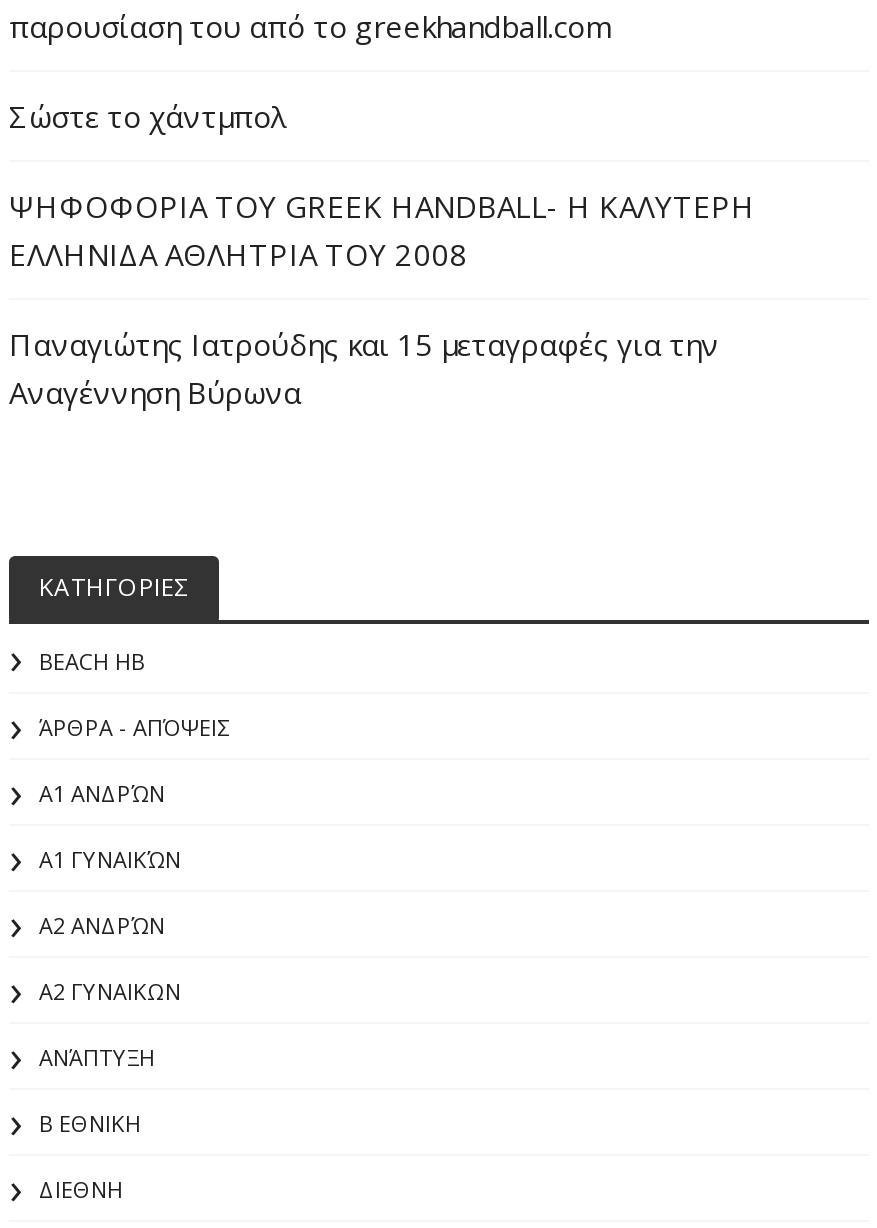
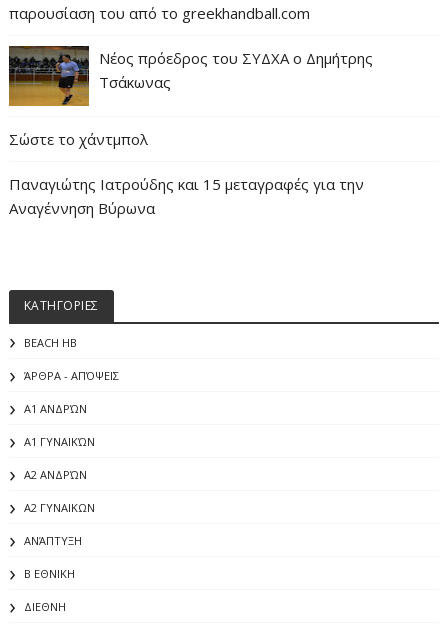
+ [image]
+ Νέος πρόεδρος του ΣΥΔΧΑ ο Δημήτρης
+ Τσάκωνας

moved down: Σώστε το χάντμπολ

- ΨΗΦΟΦΟΡΙΑ ΤΟΥ GREEK HANDBALL- H ΚΑΛΥΤΕΡΗ
- ΕΛΛΗΝΙΔΑ ΑΘΛΗΤΡΙΑ ΤΟΥ 2008
